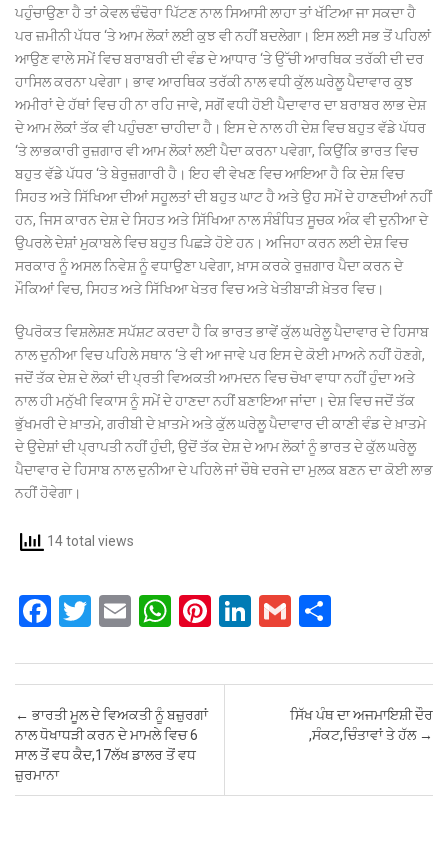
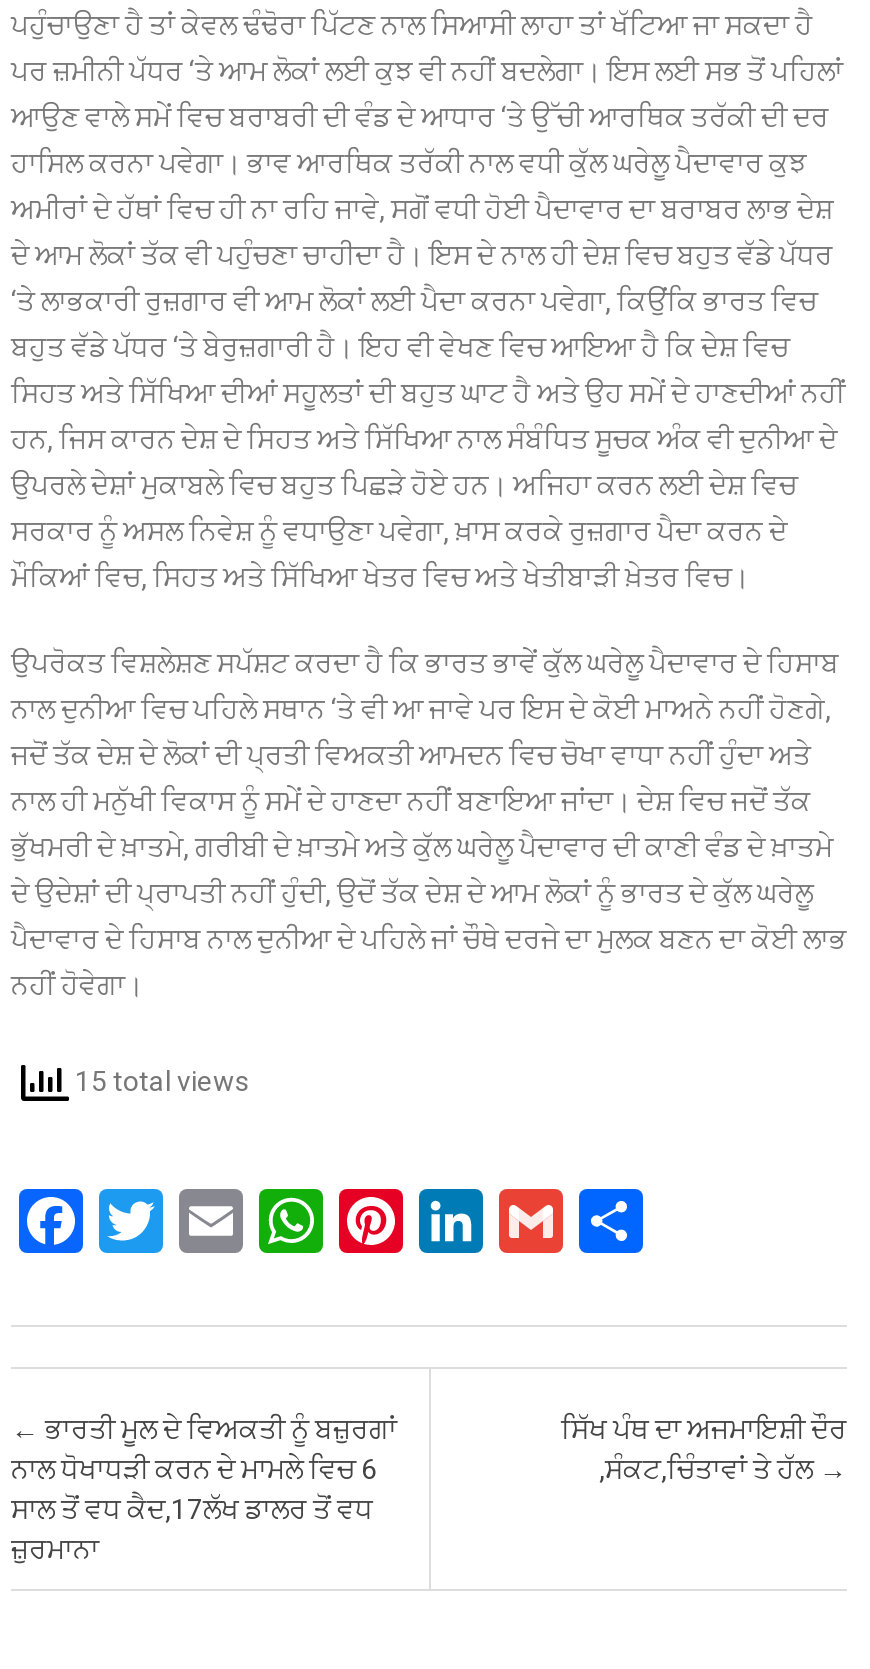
- 14 total views
+ 15 total views
